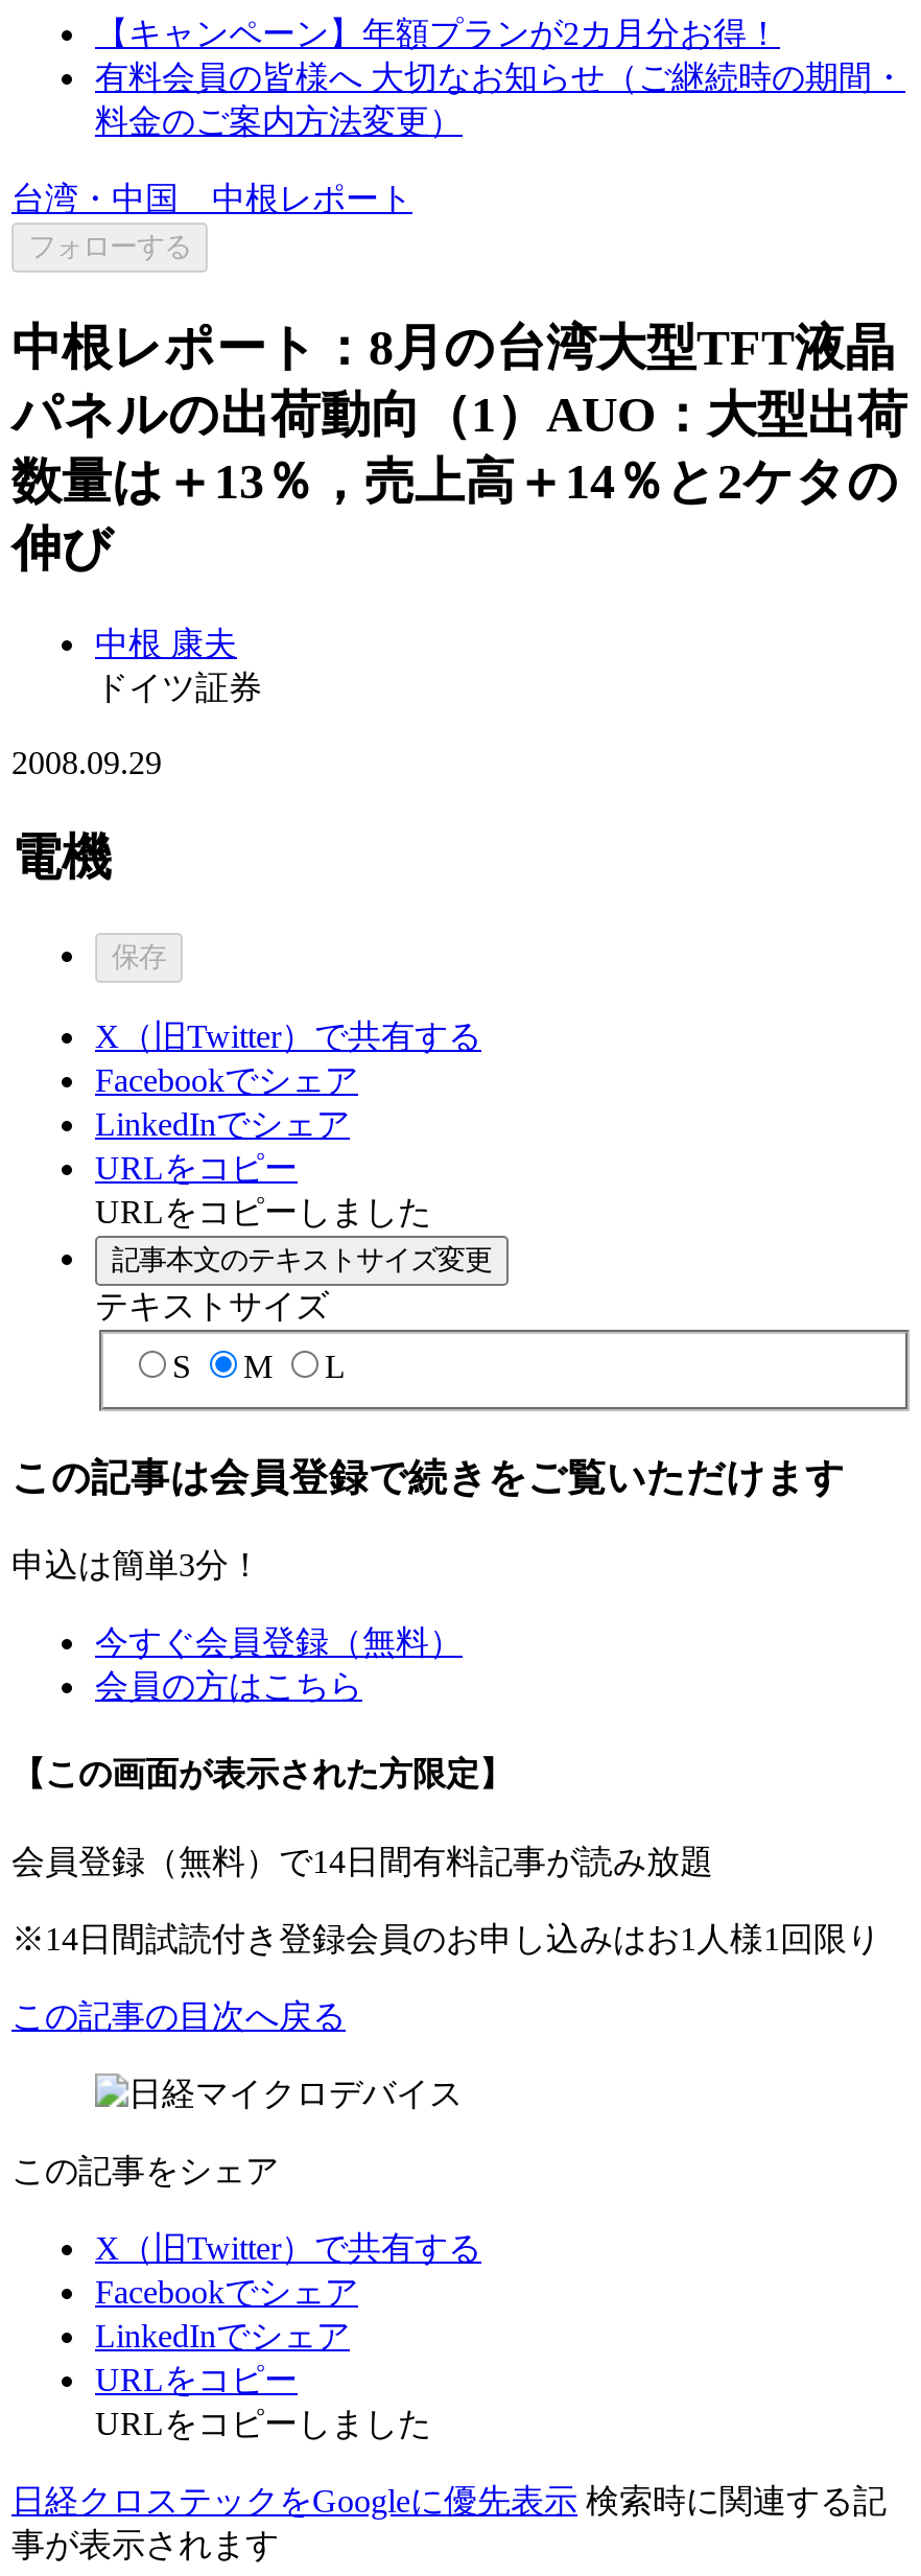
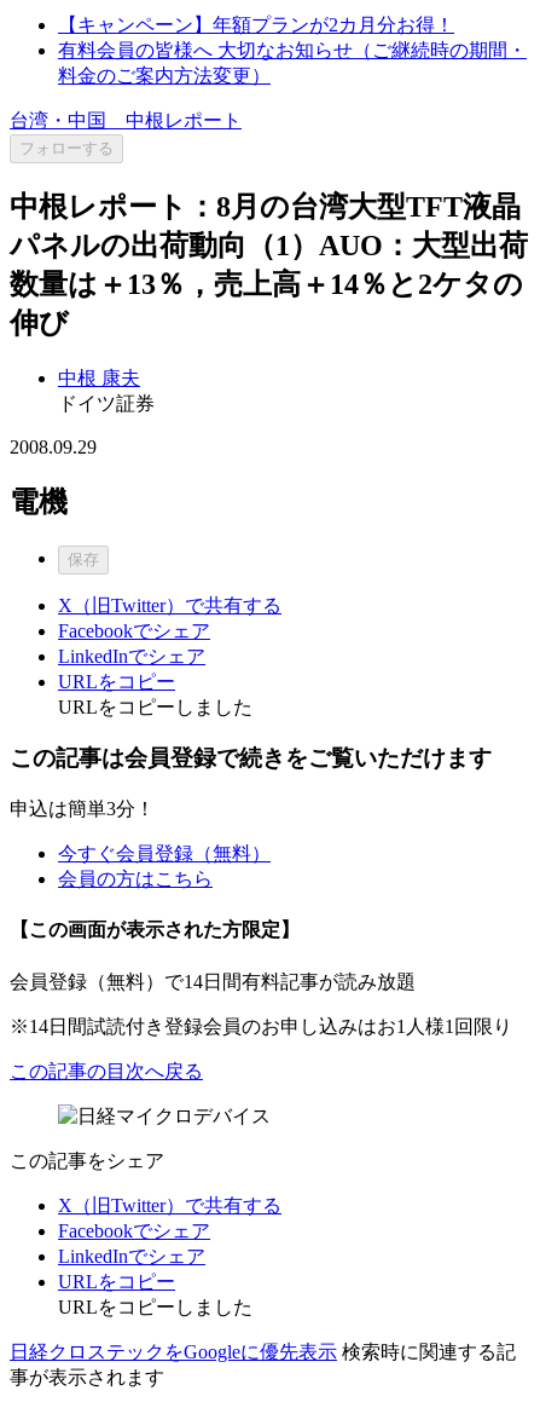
- 記事本文のテキストサイズ変更
- テキストサイズ
- S
- M
- L
